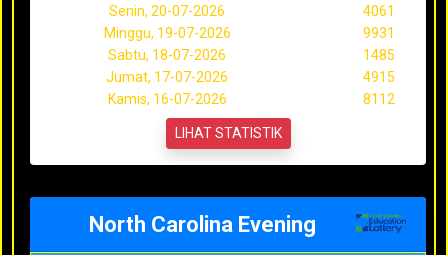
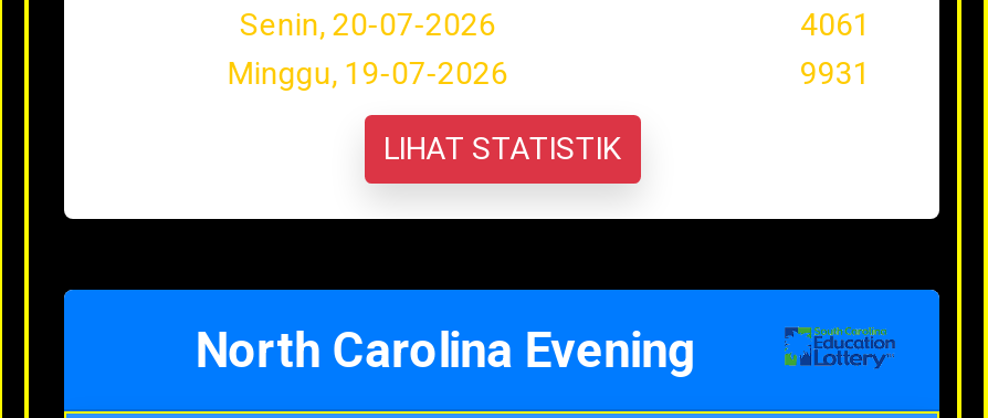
- Sabtu, 18-07-2026
- 1485
- Jumat, 17-07-2026
- 4915
- Kamis, 16-07-2026
- 8112
